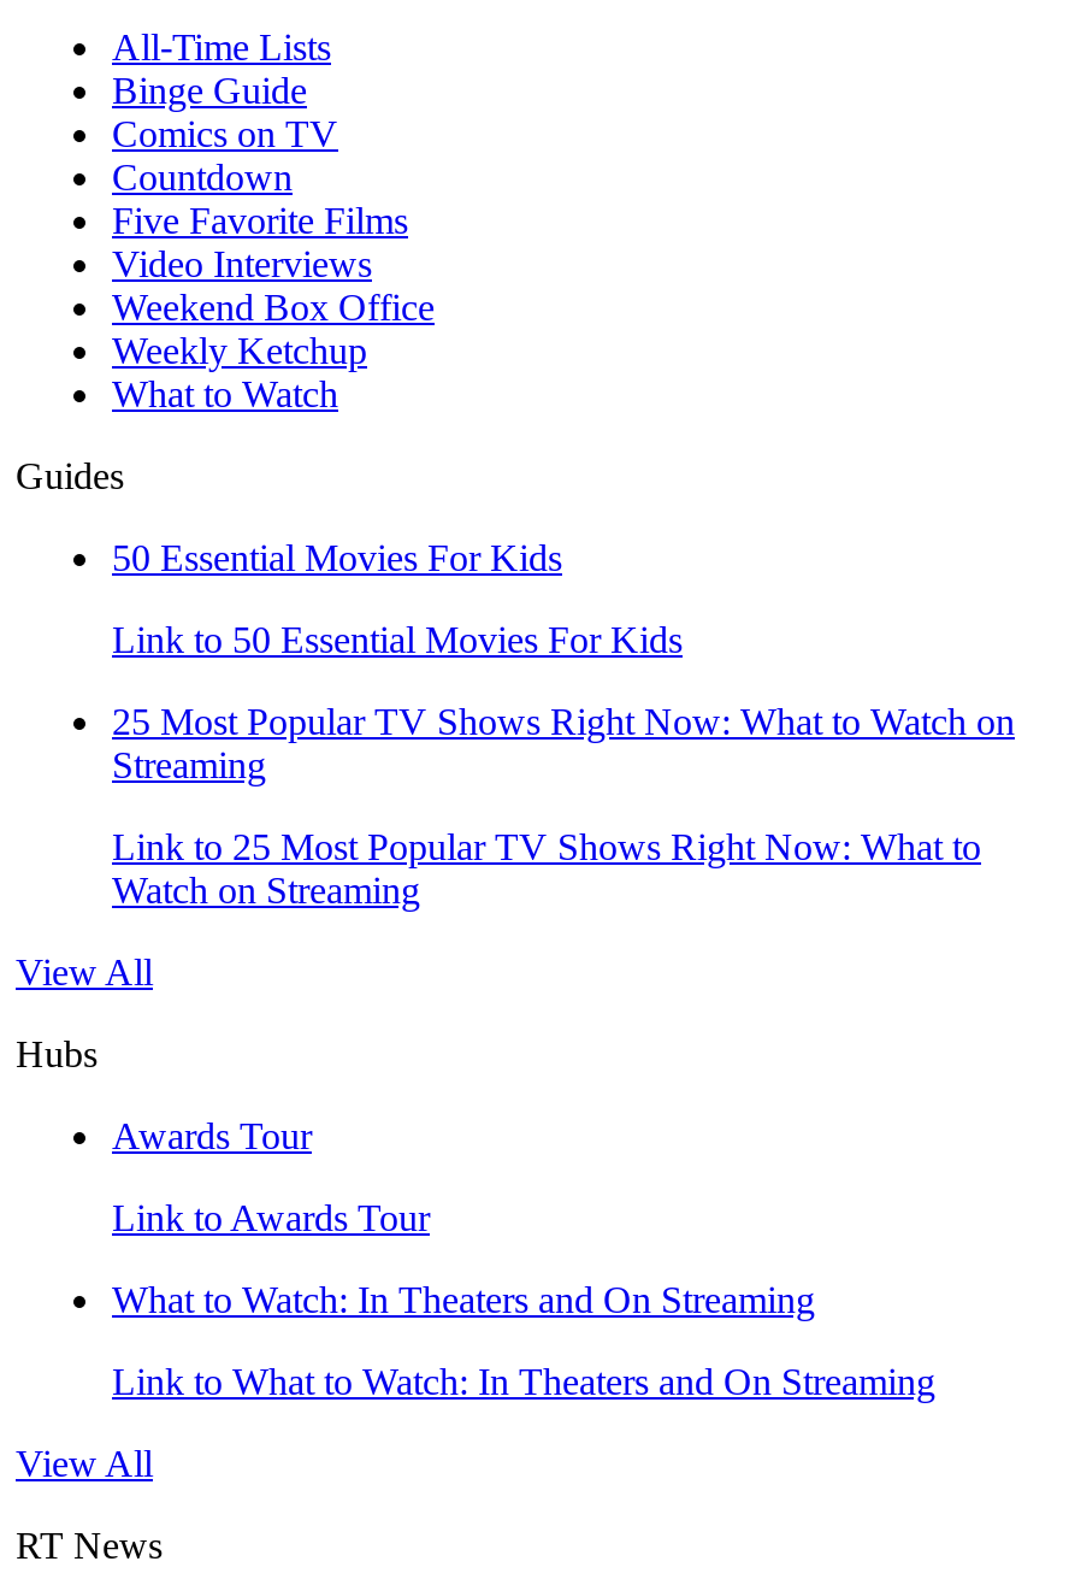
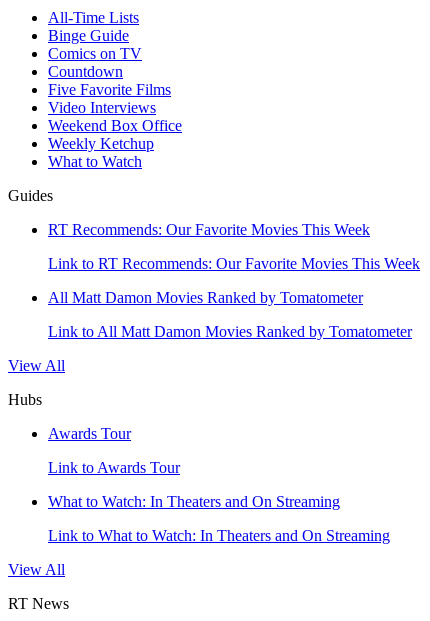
- 50 Essential Movies For Kids
+ RT Recommends: Our Favorite Movies This Week

- Link to 50 Essential Movies For Kids
+ Link to RT Recommends: Our Favorite Movies This Week

- 25 Most Popular TV Shows Right Now: What to Watch on
- Streaming
+ All Matt Damon Movies Ranked by Tomatometer

- Link to 25 Most Popular TV Shows Right Now: What to
- Watch on Streaming
+ Link to All Matt Damon Movies Ranked by Tomatometer
